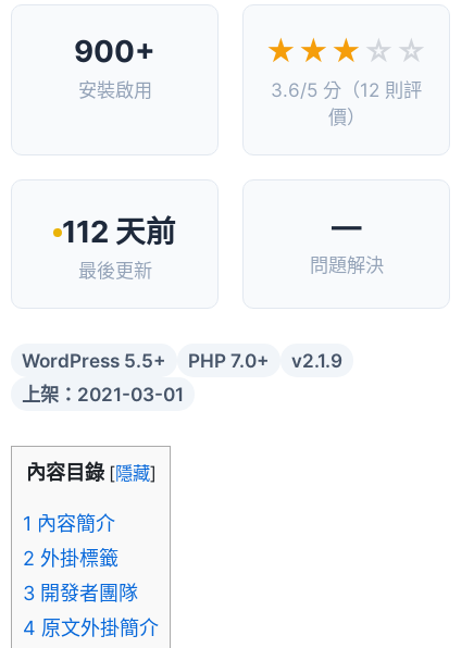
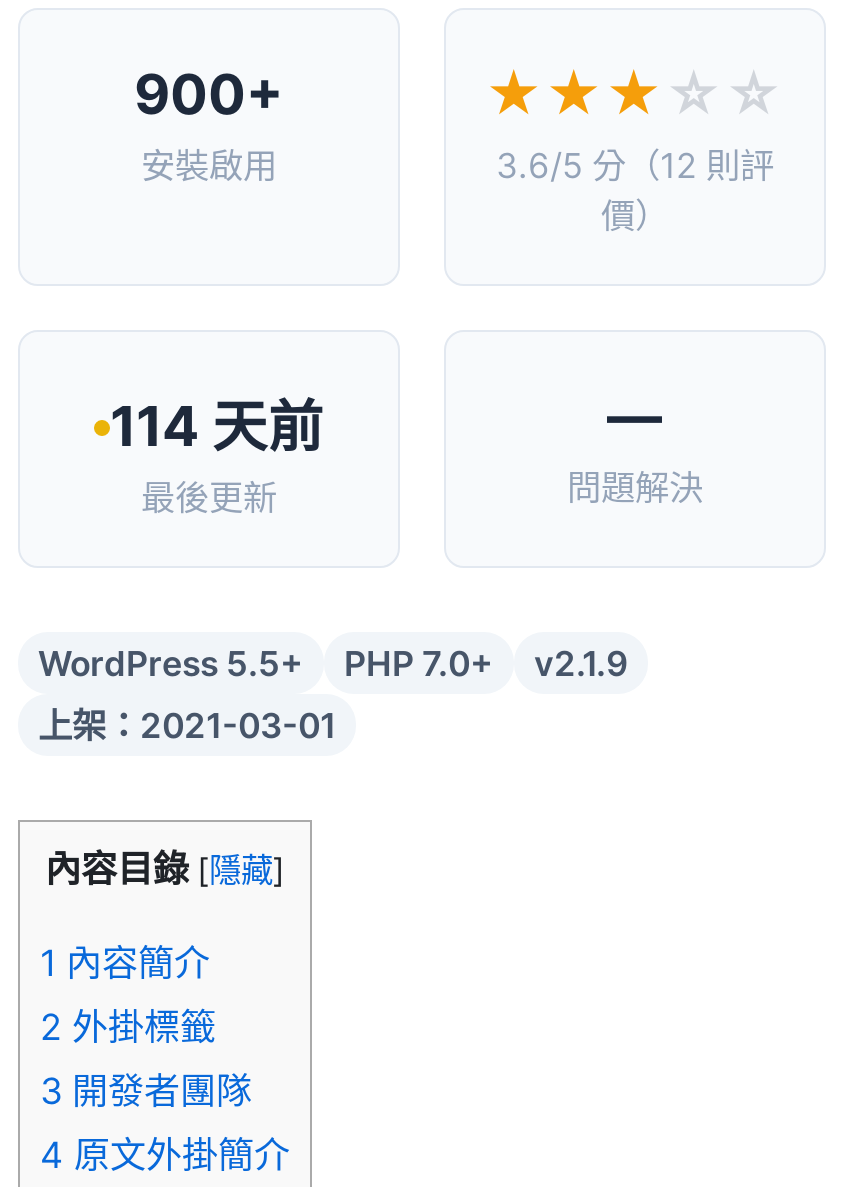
- 112 天前
+ 114 天前
